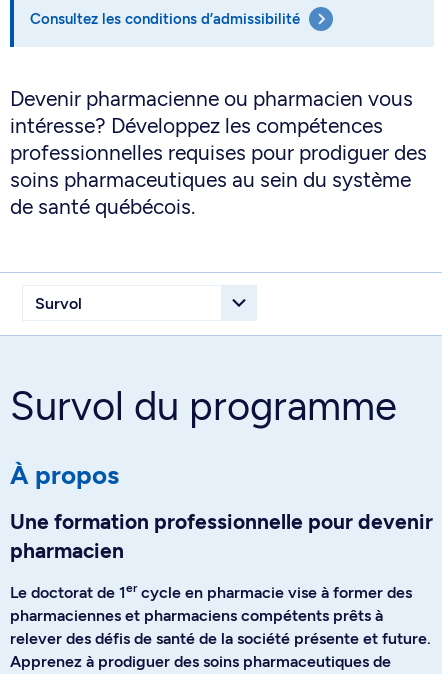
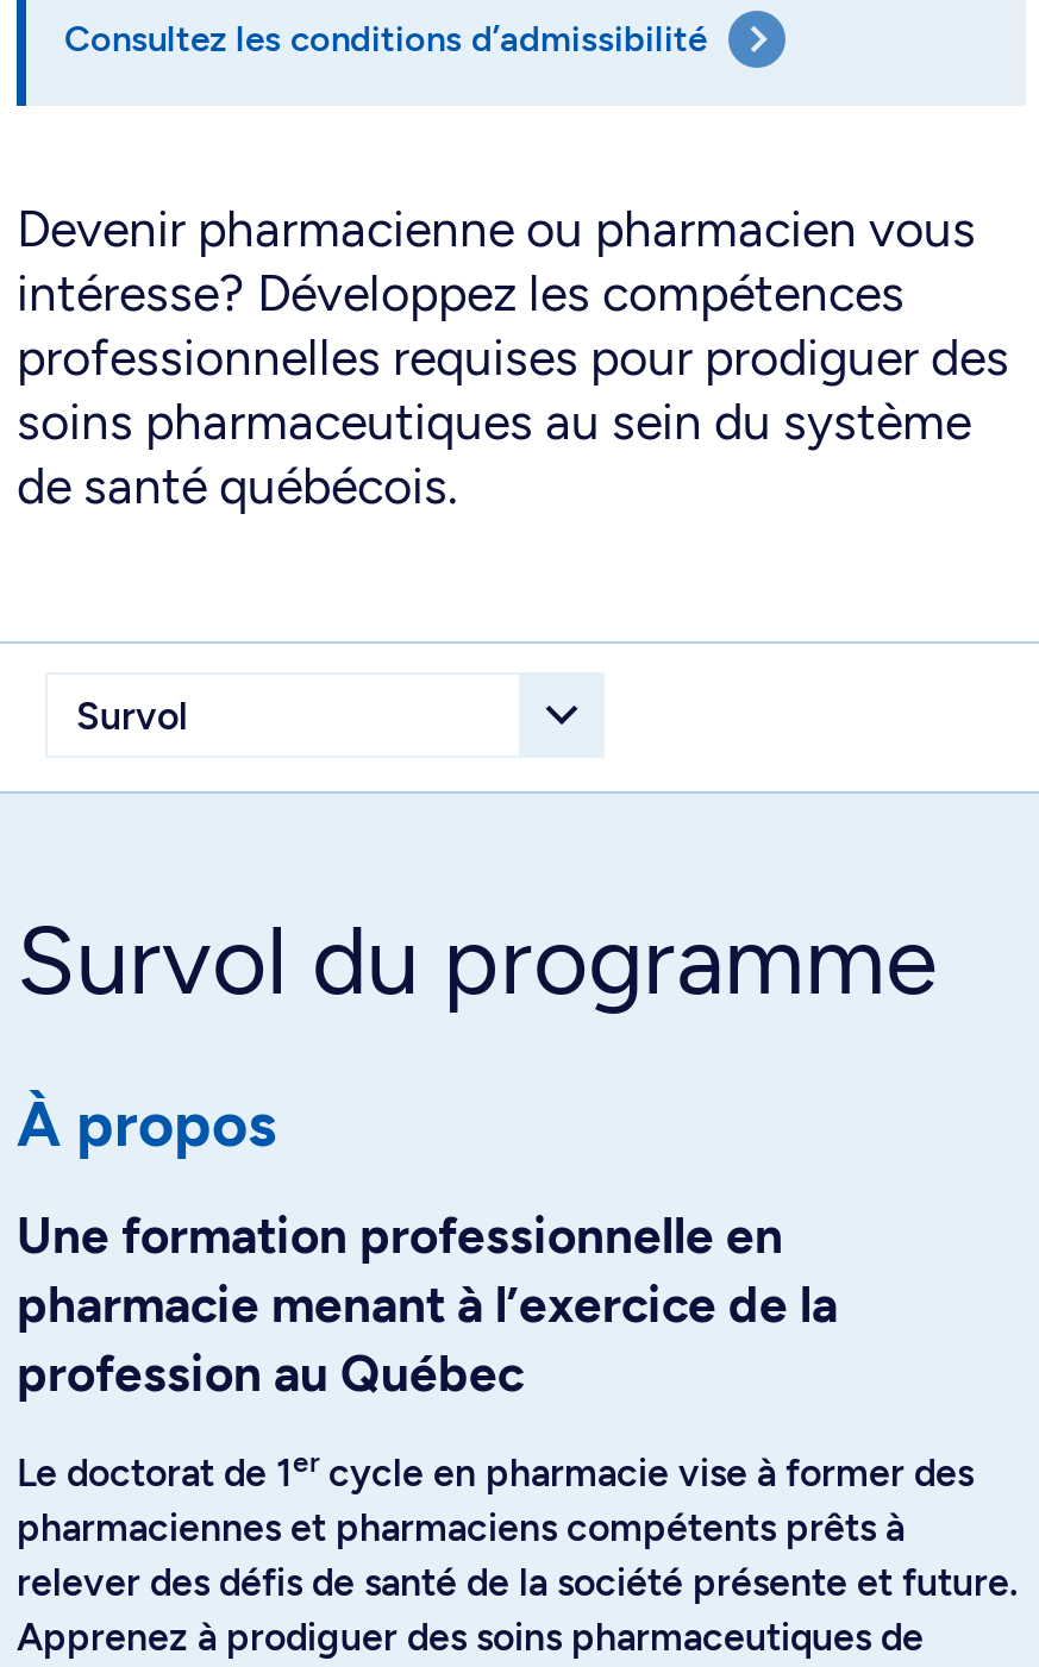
- Une formation professionnelle pour devenir
- pharmacien
+ Une formation professionnelle en
+ pharmacie menant à l’exercice de la
+ profession au Québec
